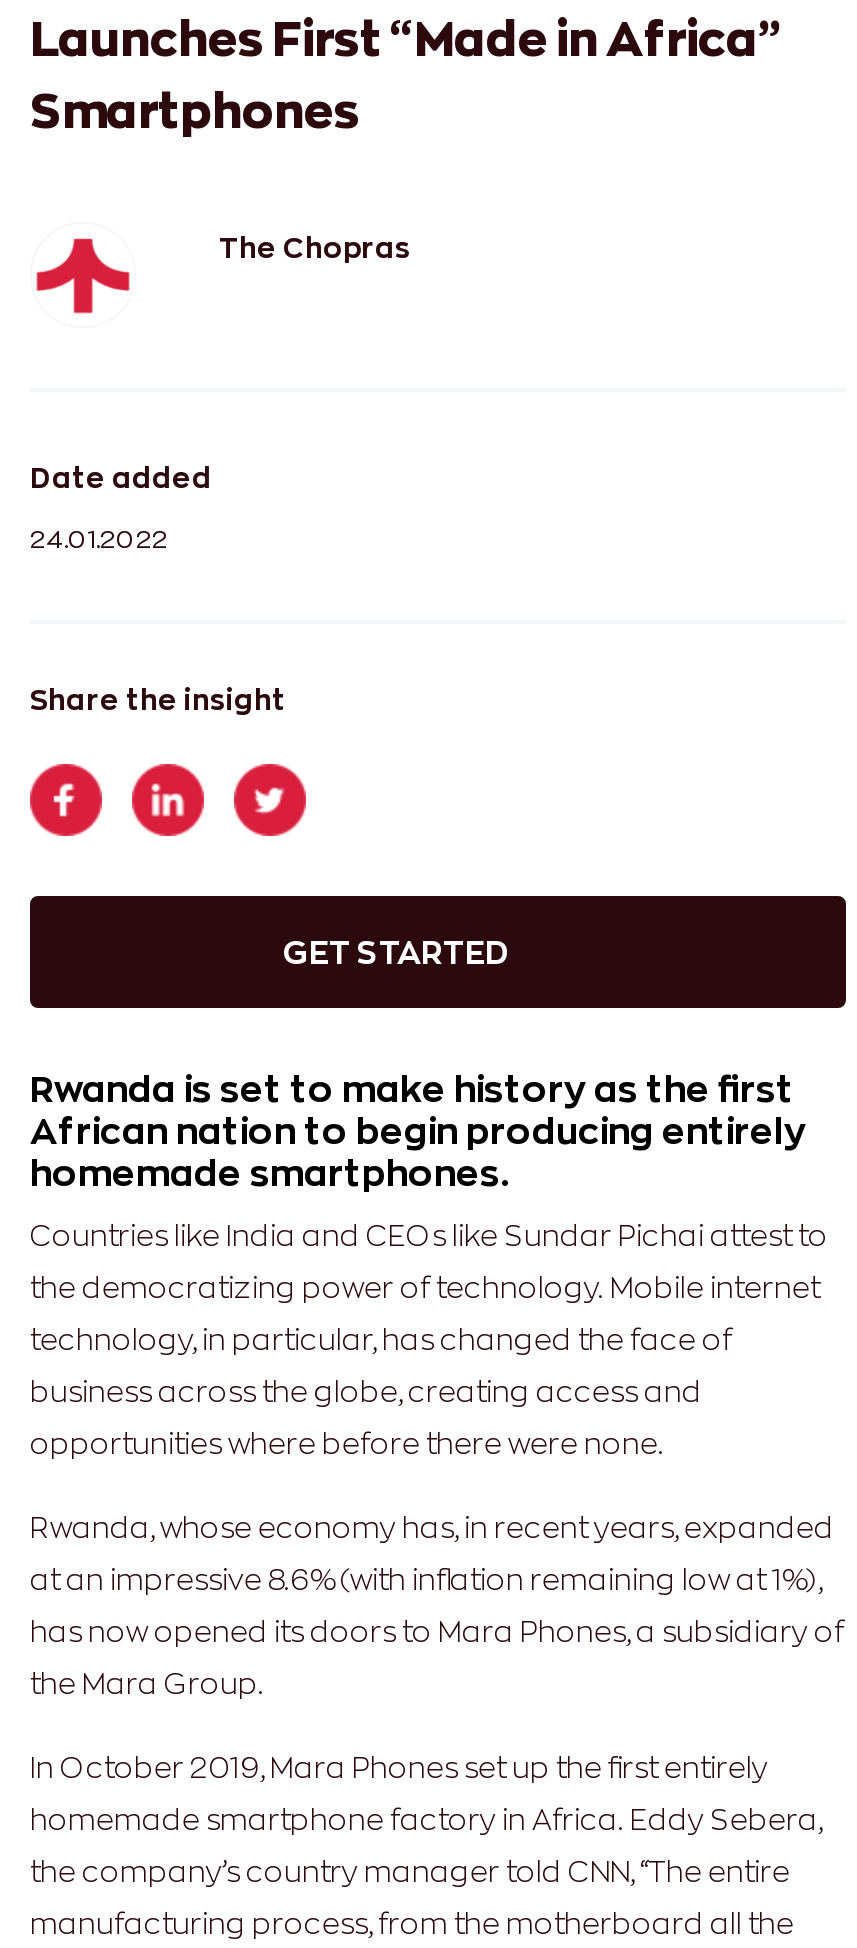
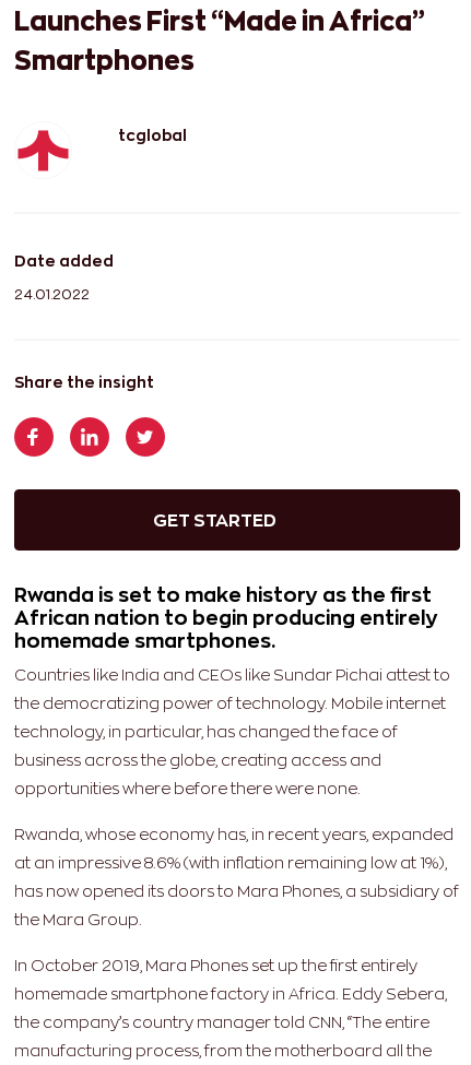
- The Chopras
+ tcglobal
